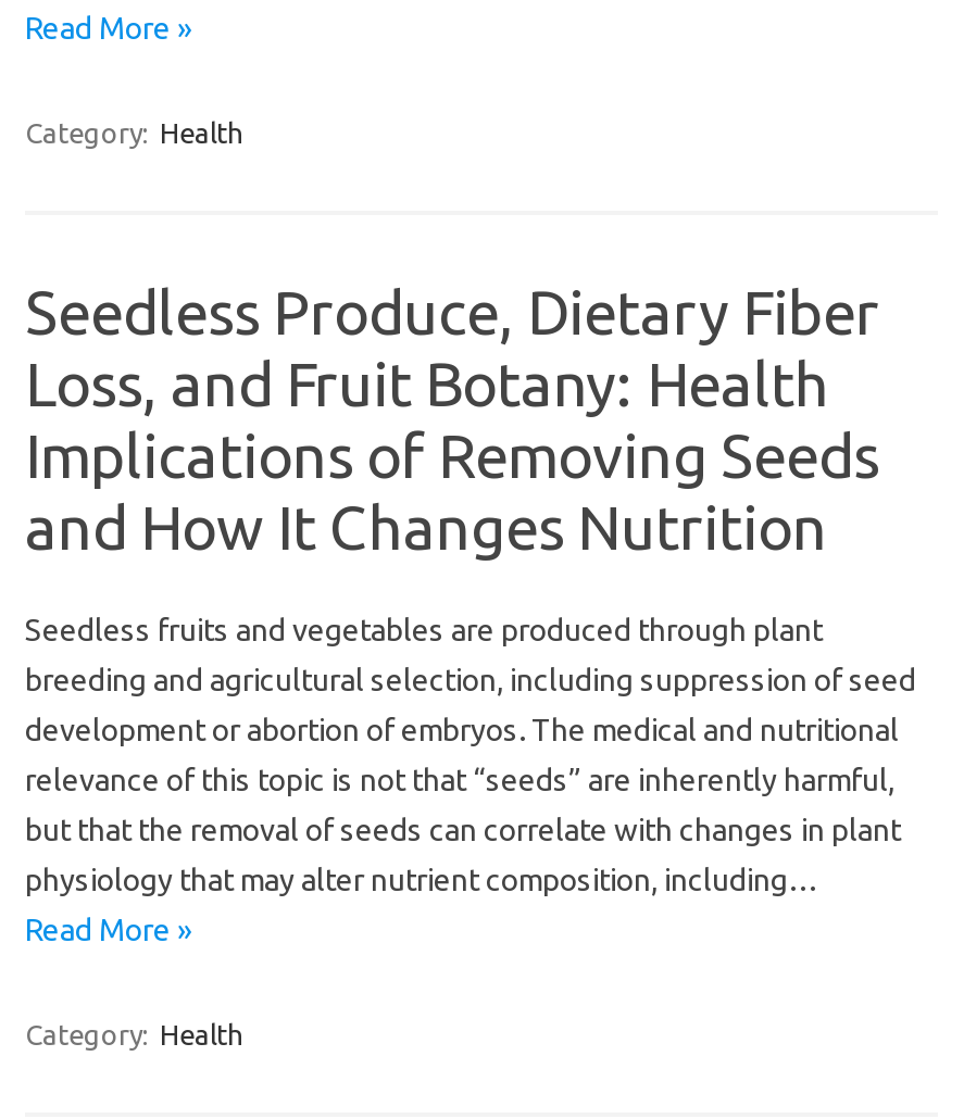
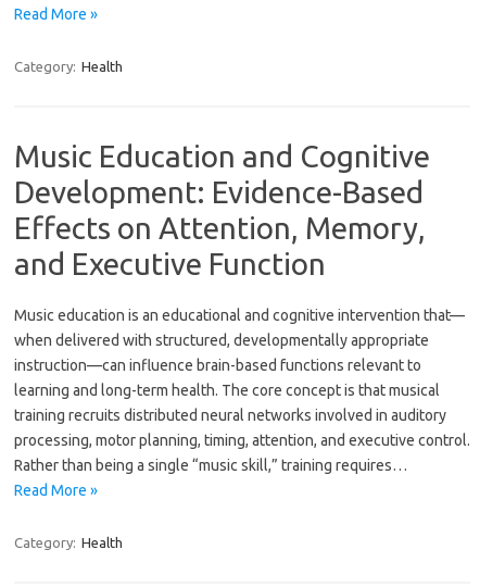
- Seedless Produce, Dietary Fiber
- Loss, and Fruit Botany: Health
- Implications of Removing Seeds
- and How It Changes Nutrition
+ Music Education and Cognitive
+ Development: Evidence-Based
+ Effects on Attention, Memory,
+ and Executive Function

- Seedless fruits and vegetables are produced through plant
- breeding and agricultural selection, including suppression of seed
- development or abortion of embryos. The medical and nutritional
- relevance of this topic is not that “seeds” are inherently harmful,
- but that the removal of seeds can correlate with changes in plant
- physiology that may alter nutrient composition, including…
+ Music education is an educational and cognitive intervention that—
+ when delivered with structured, developmentally appropriate
+ instruction—can influence brain-based functions relevant to
+ learning and long-term health. The core concept is that musical
+ training recruits distributed neural networks involved in auditory
+ processing, motor planning, timing, attention, and executive control.
+ Rather than being a single “music skill,” training requires…
